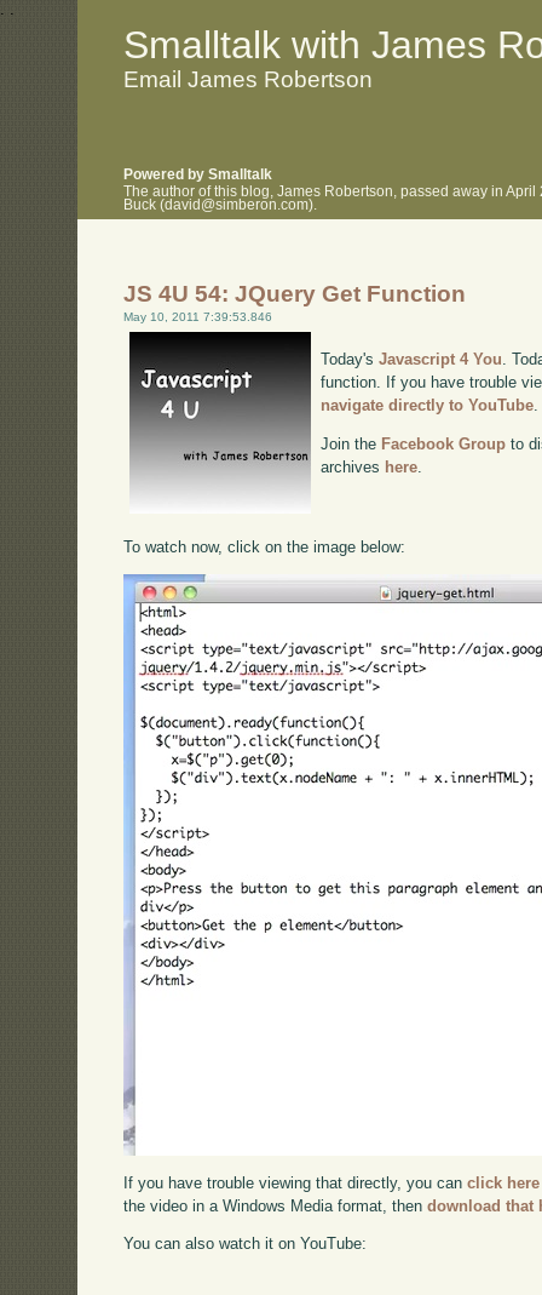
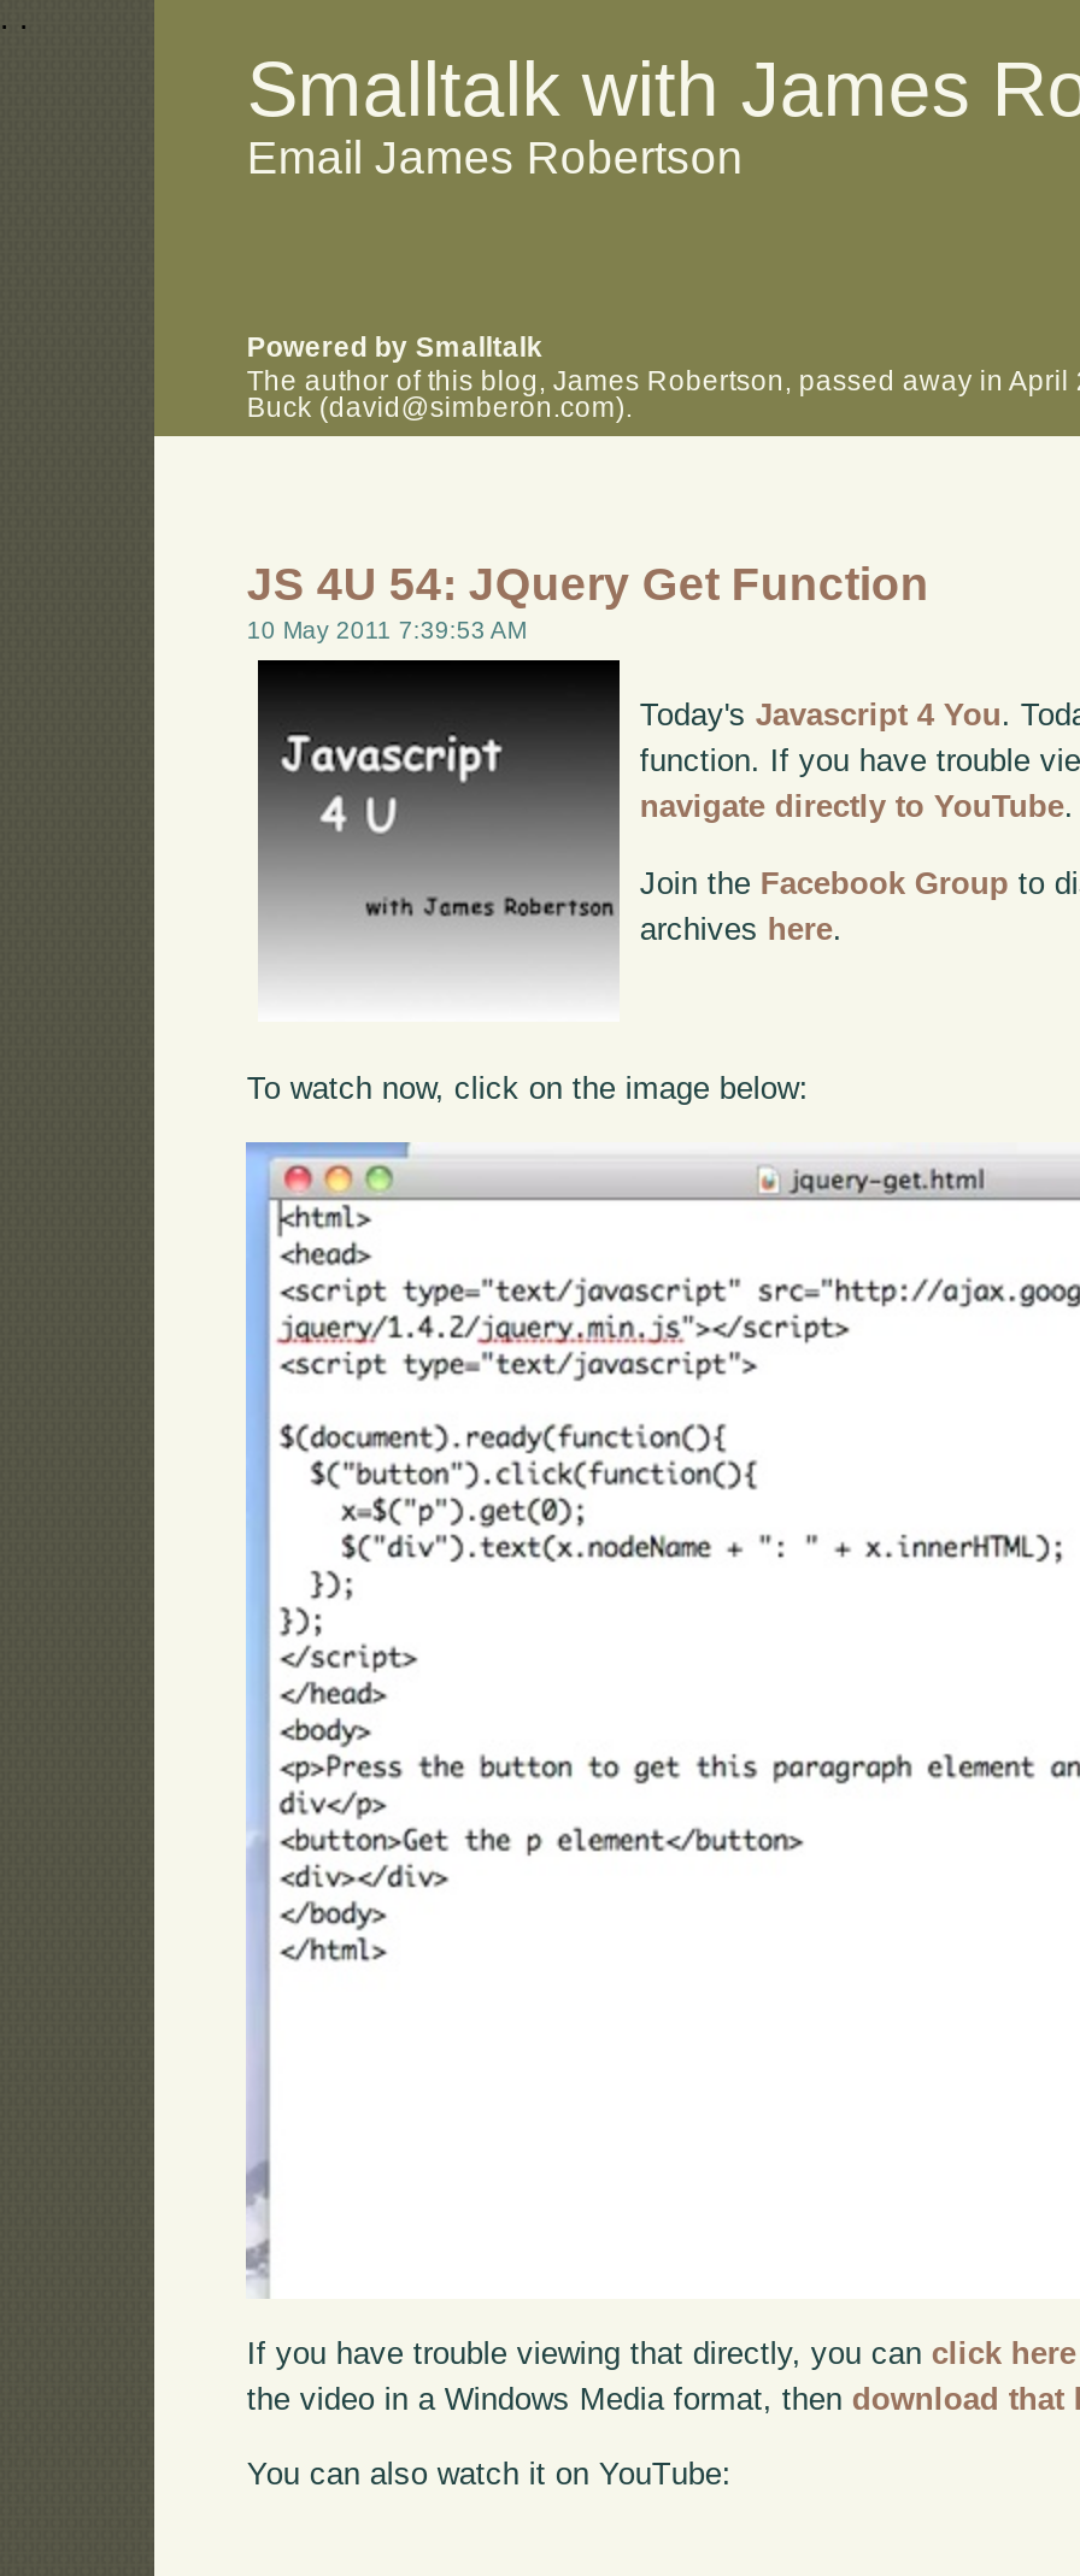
- May 10, 2011 7:39:53.846
+ 10 May 2011 7:39:53 AM
